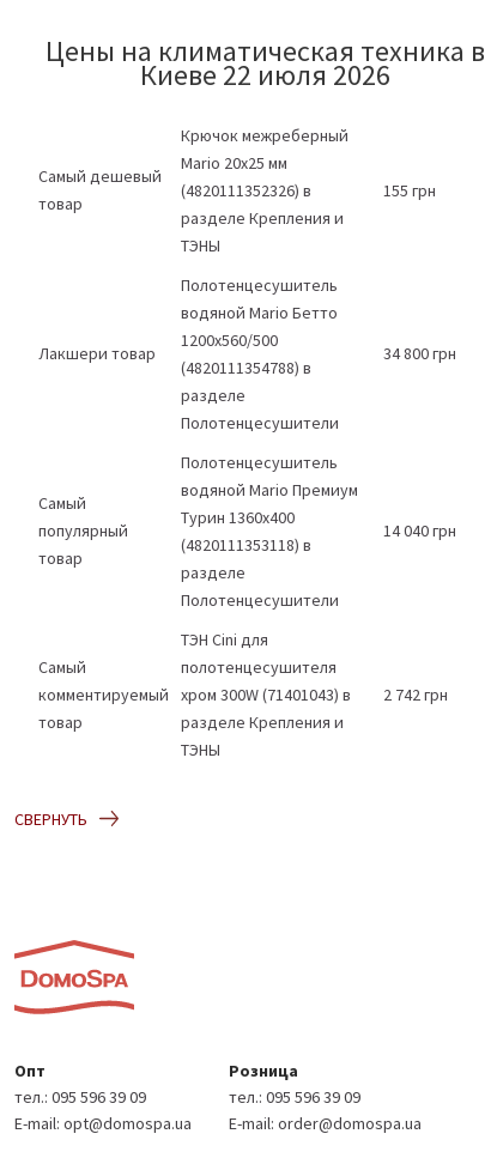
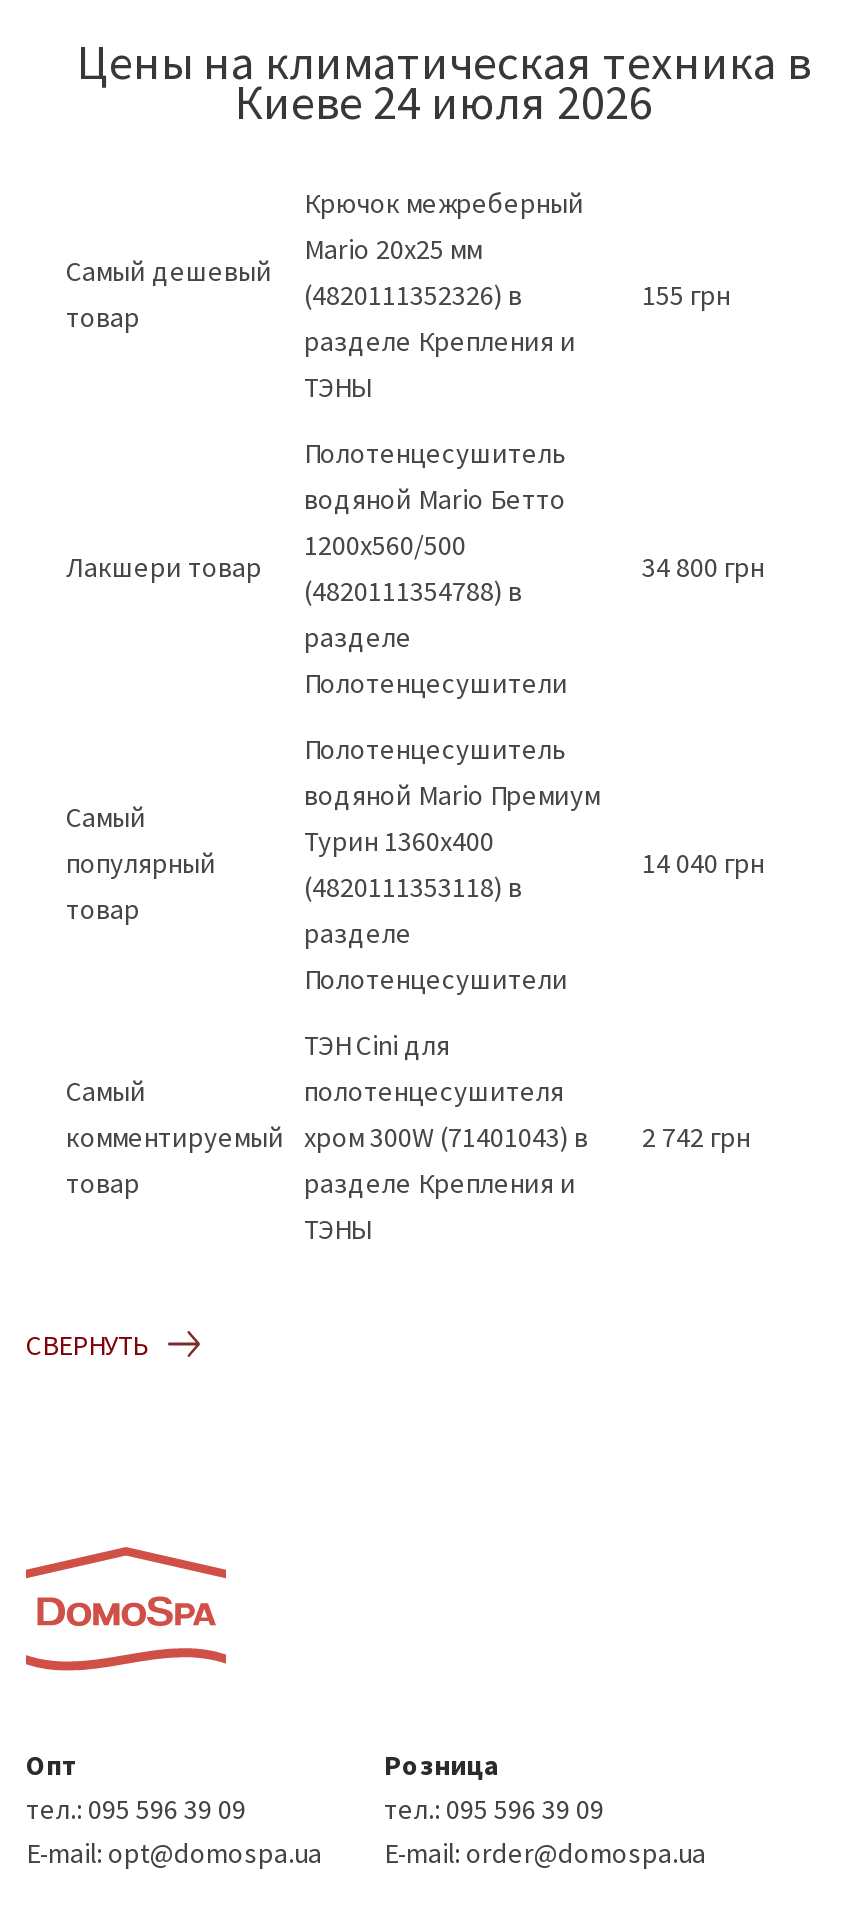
- Киеве 22 июля 2026
+ Киеве 24 июля 2026
